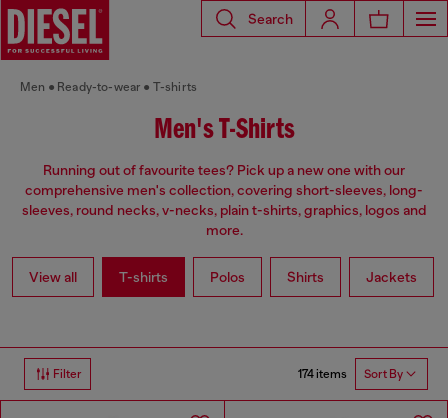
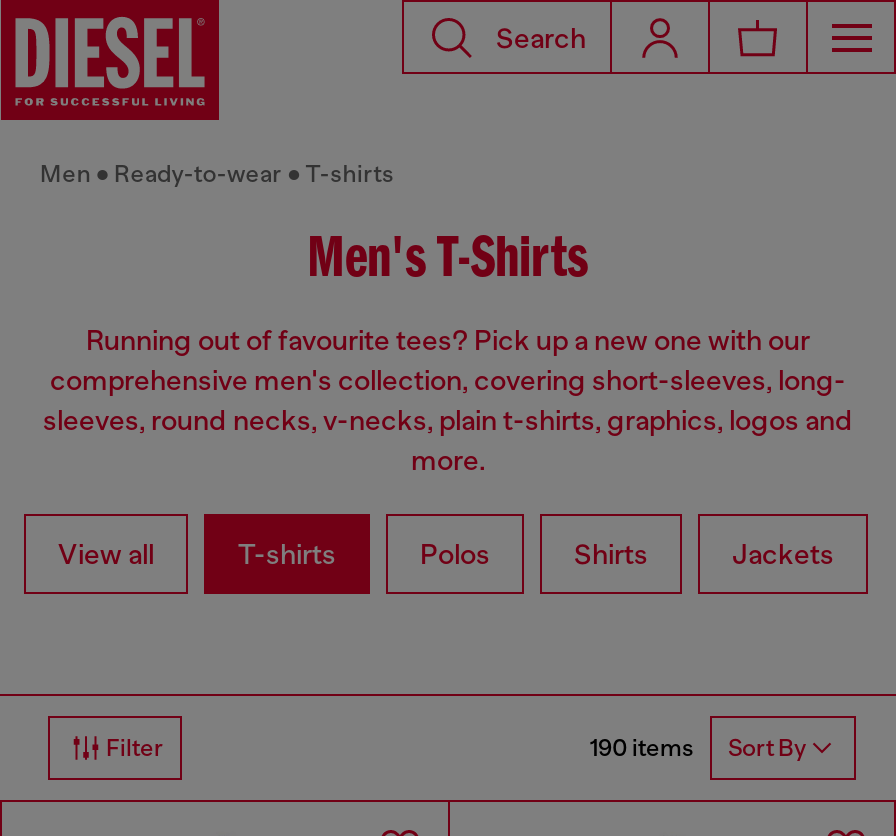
- 174 items Sort By
+ 190 items Sort By
